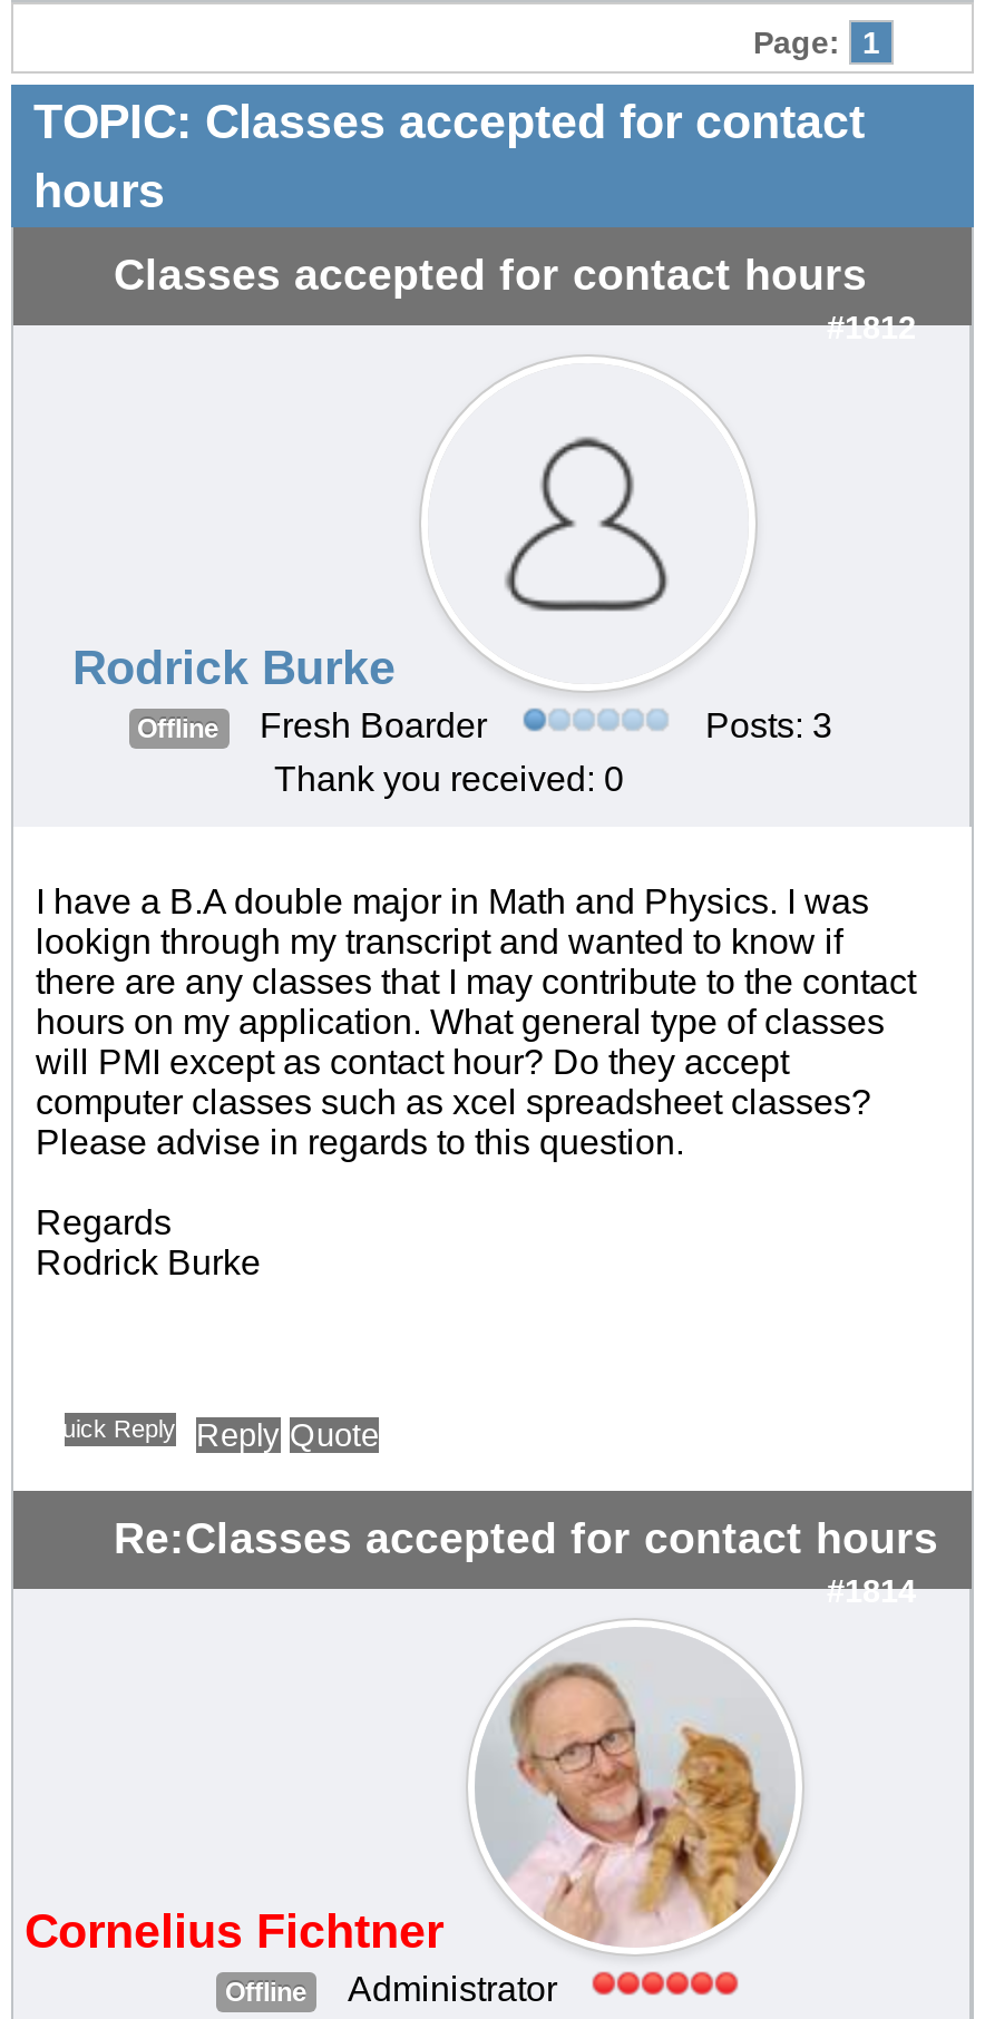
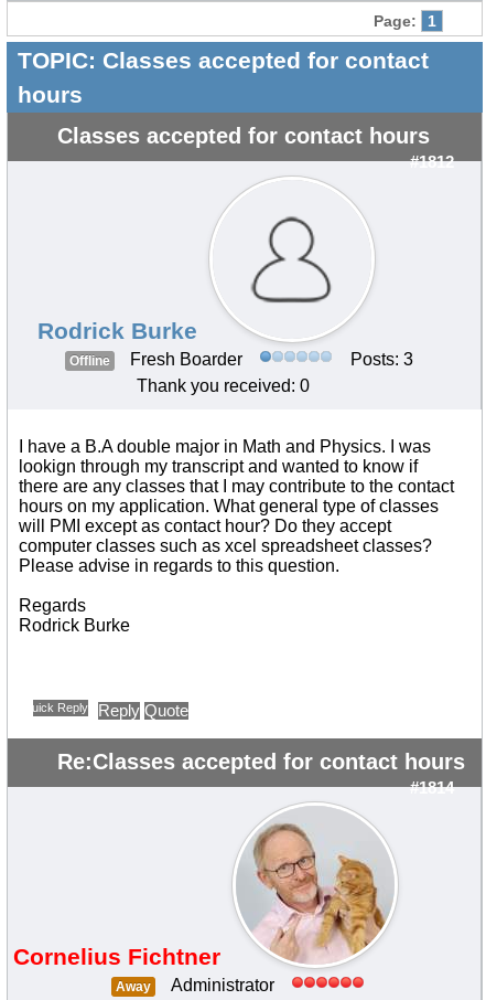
- Offline
+ Away
